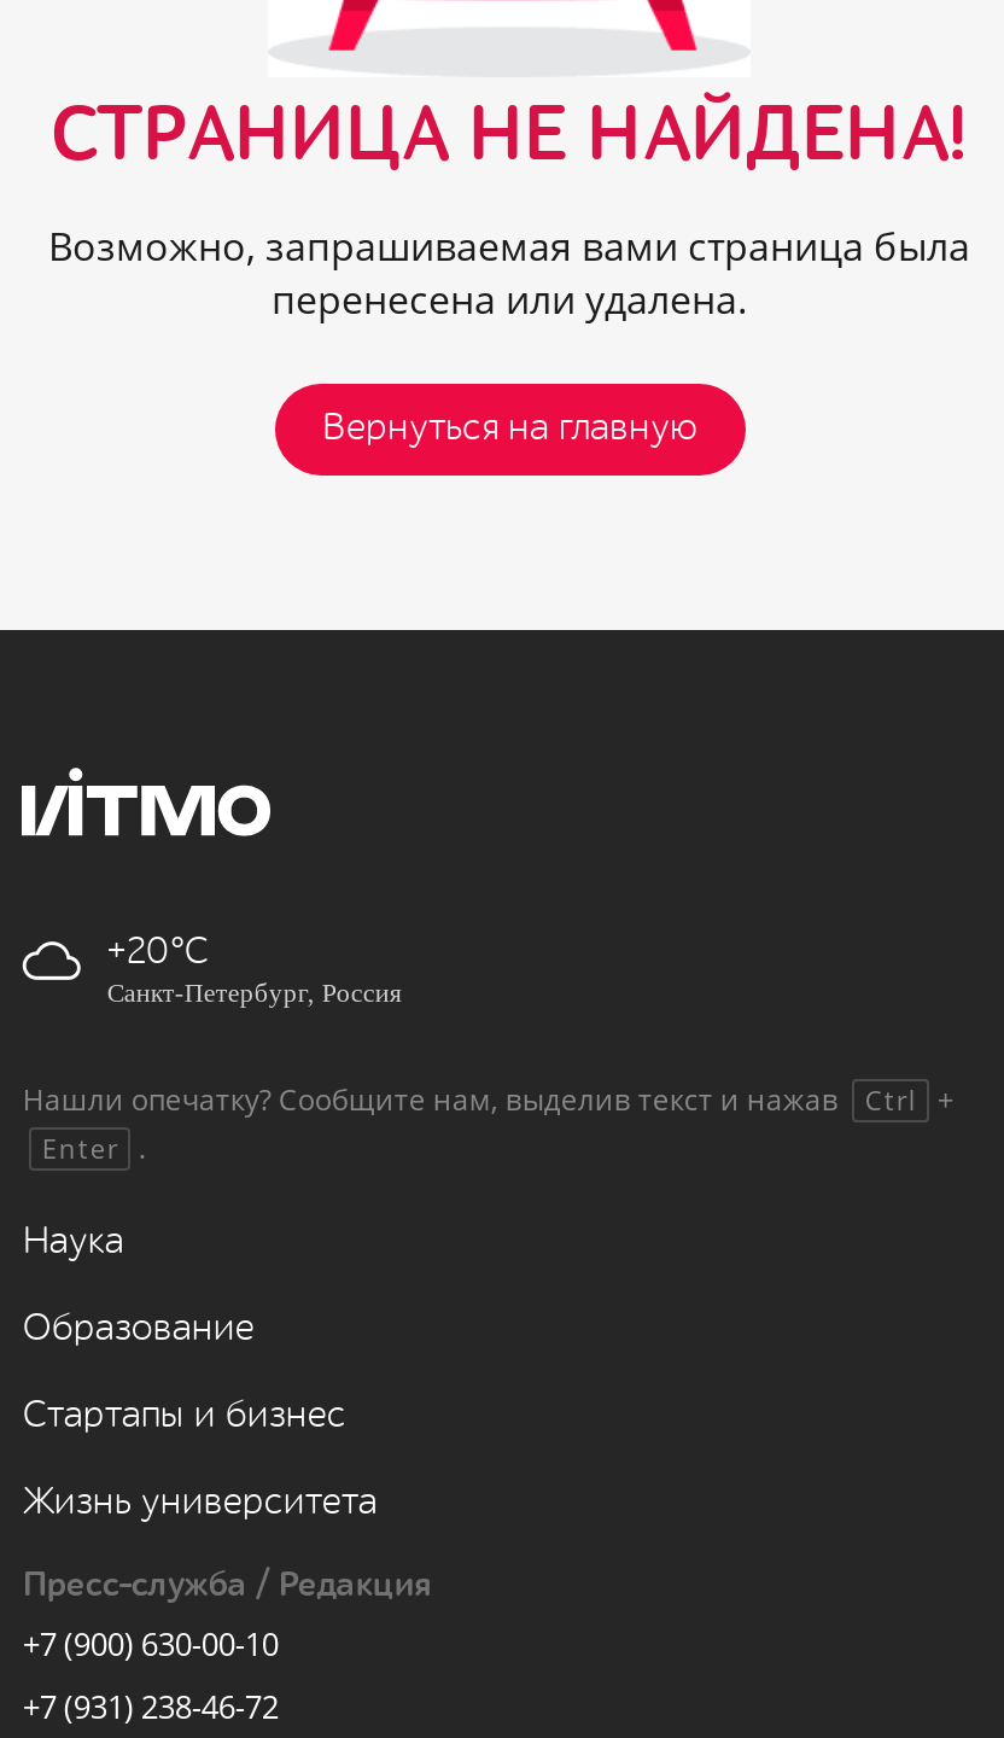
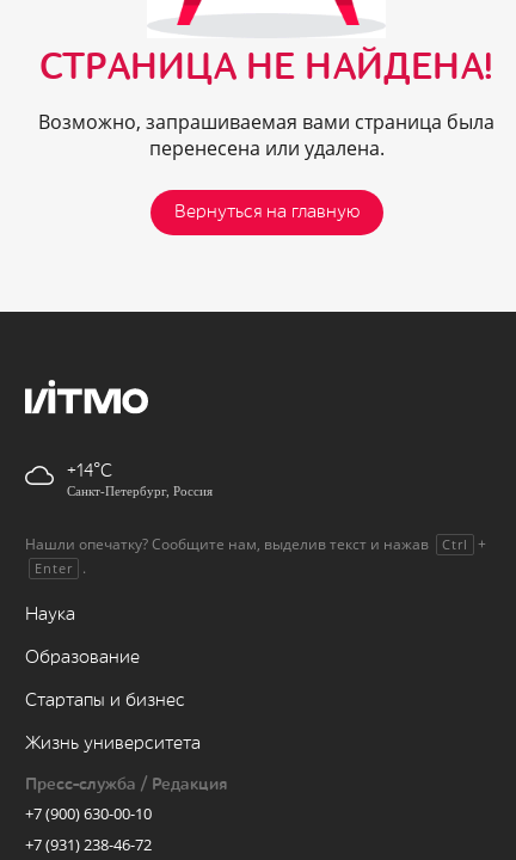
- +20
+ +14
